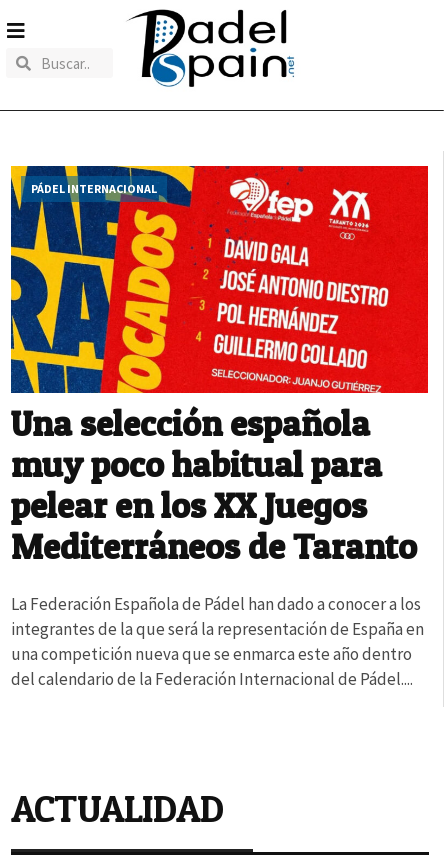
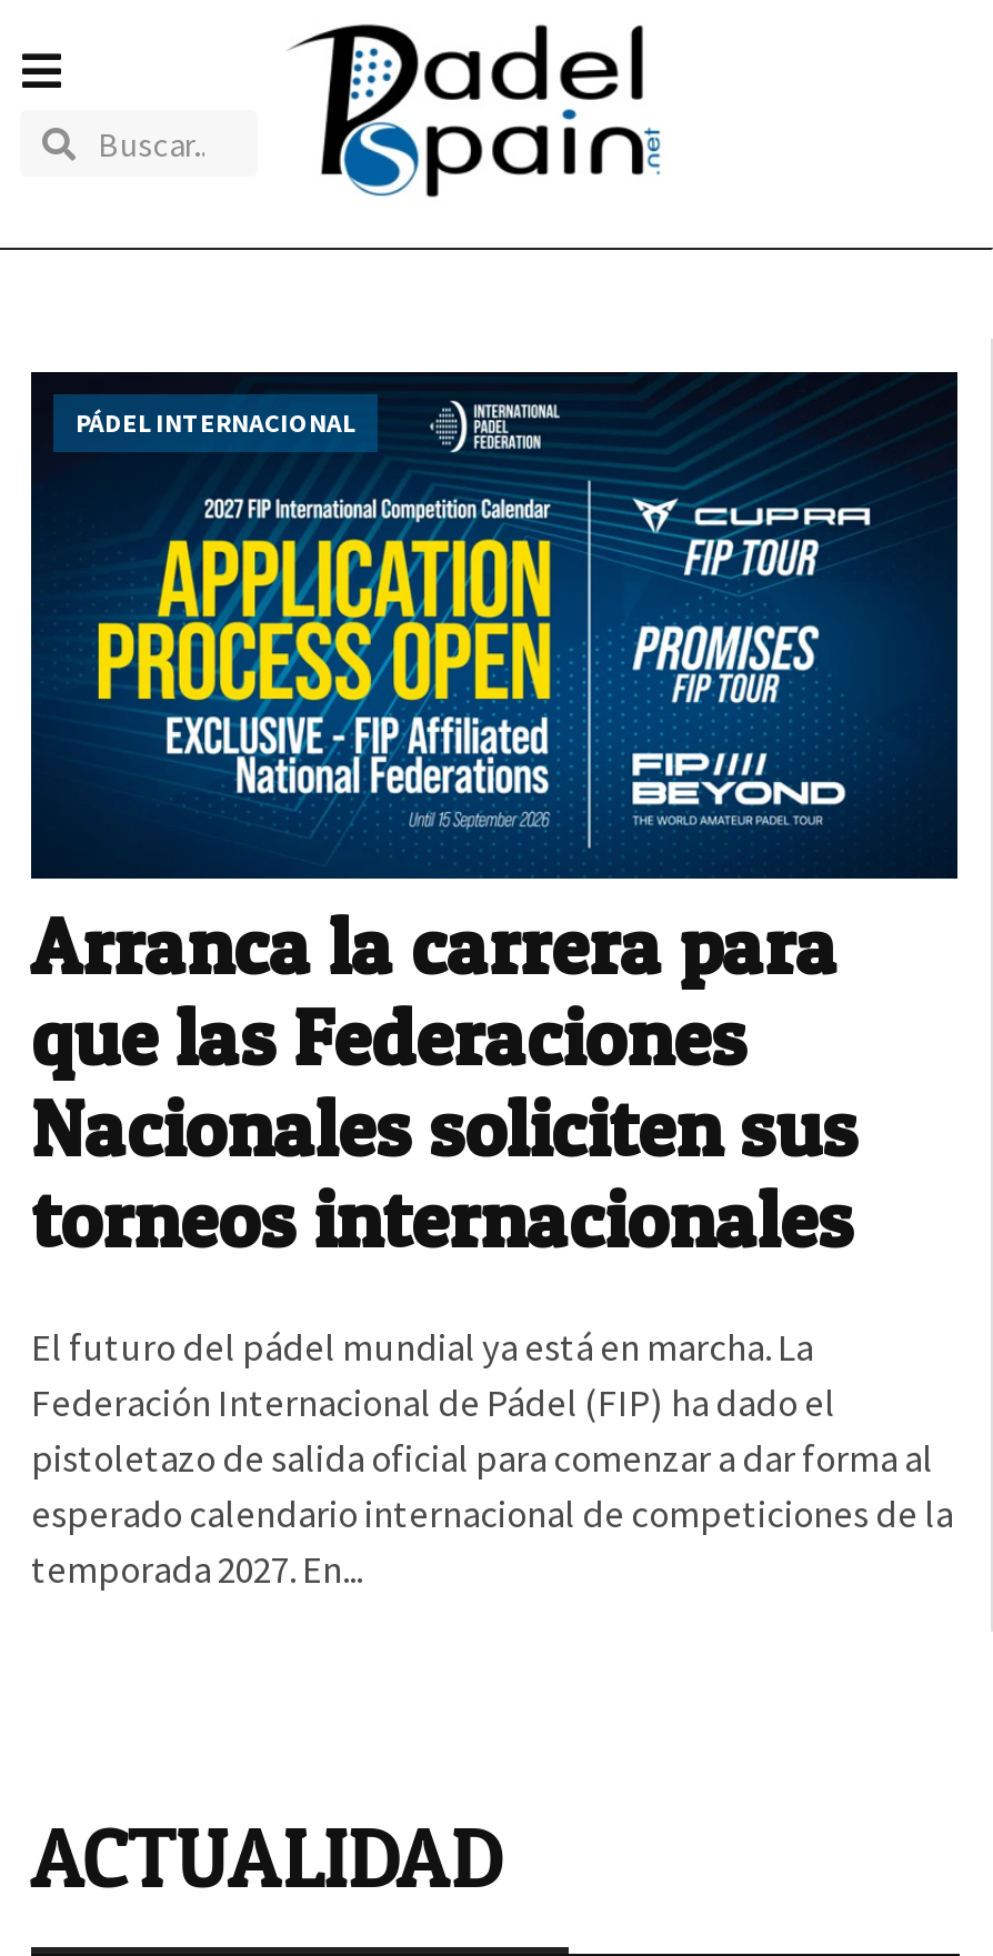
- [image]
- Una selección española
- muy poco habitual para
- pelear en los XX Juegos
- Mediterráneos de Taranto
+ [image]
+ Arranca la carrera para
+ que las Federaciones
+ Nacionales soliciten sus
+ torneos internacionales

- La Federación Española de Pádel han dado a conocer a los
- integrantes de la que será la representación de España en
- una competición nueva que se enmarca este año dentro
- del calendario de la Federación Internacional de Pádel....
+ El futuro del pádel mundial ya está en marcha. La
+ Federación Internacional de Pádel (FIP) ha dado el
+ pistoletazo de salida oficial para comenzar a dar forma al
+ esperado calendario internacional de competiciones de la
+ temporada 2027. En...
